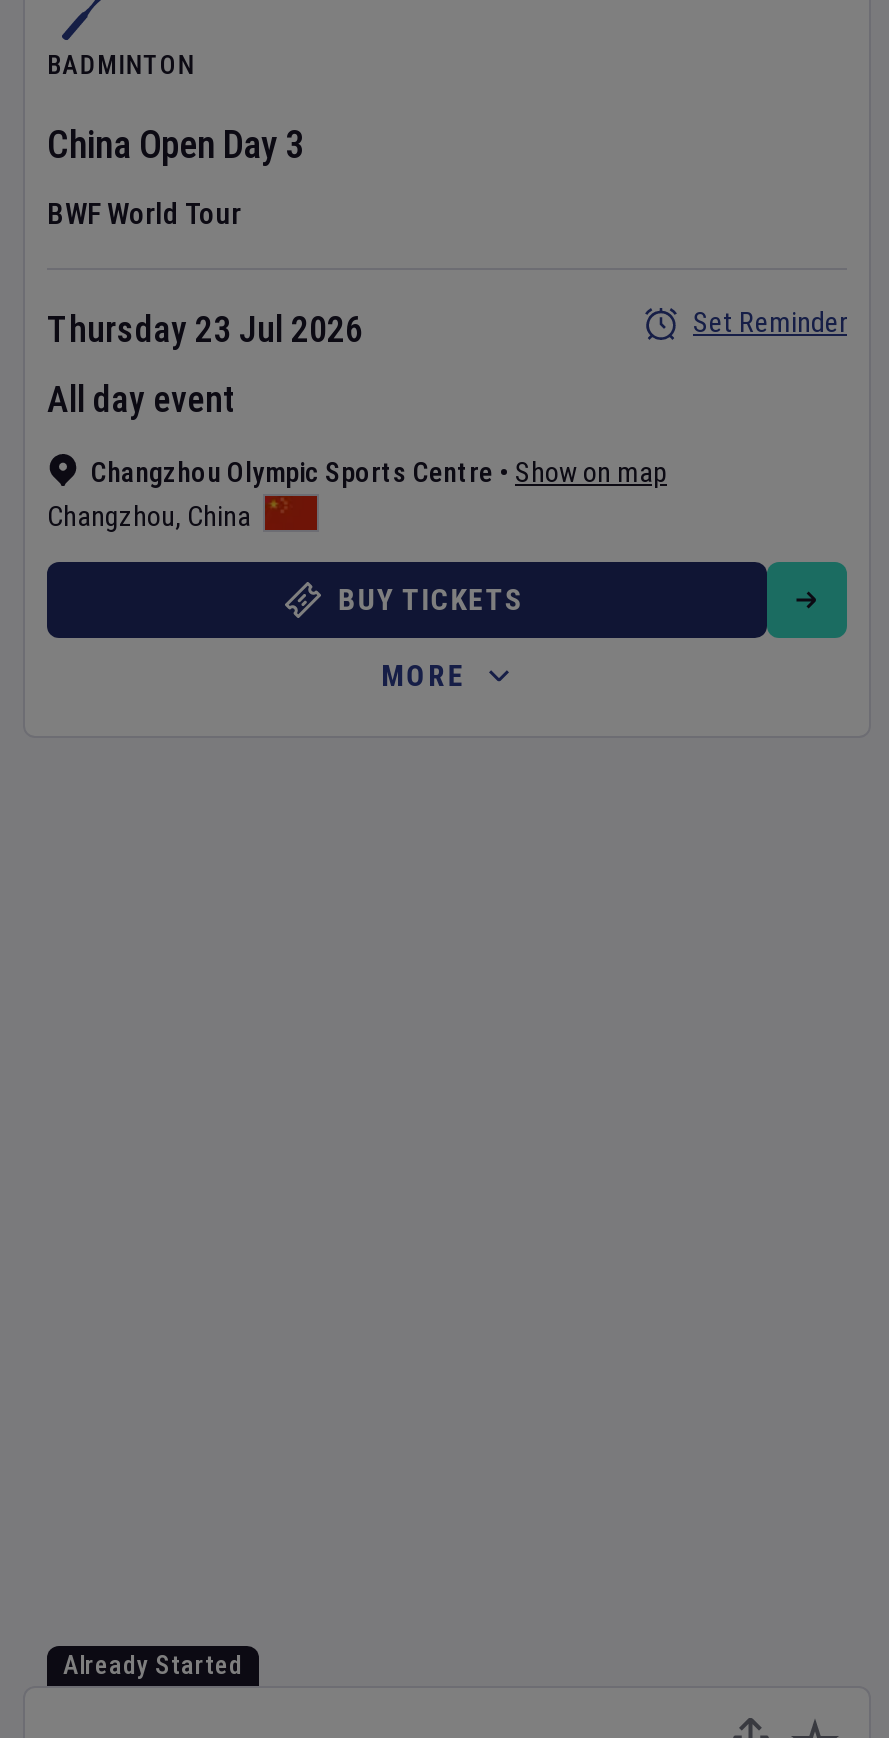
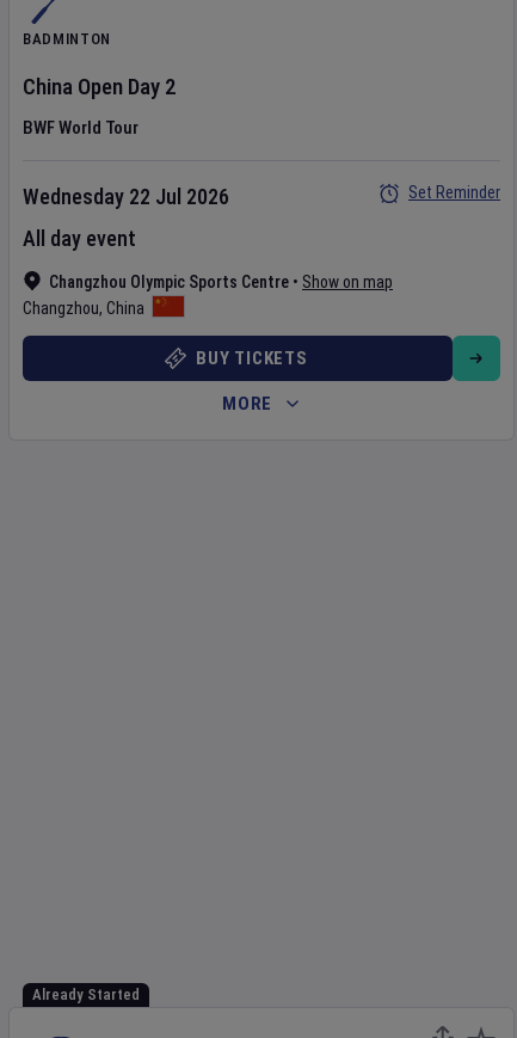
- China Open Day 3
+ China Open Day 2

- Thursday 23 Jul 2026
+ Wednesday 22 Jul 2026
